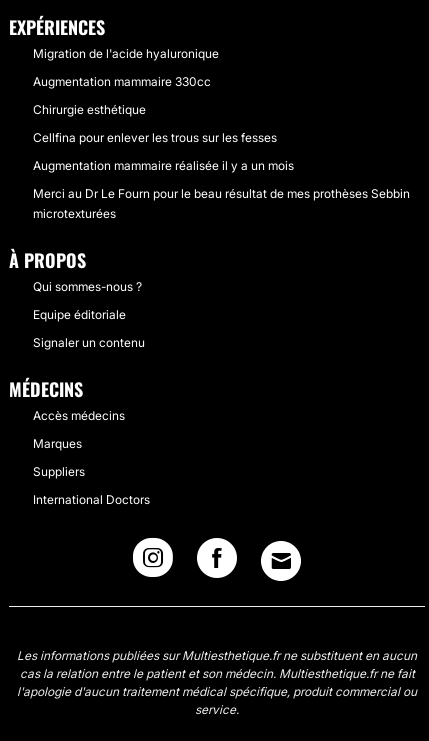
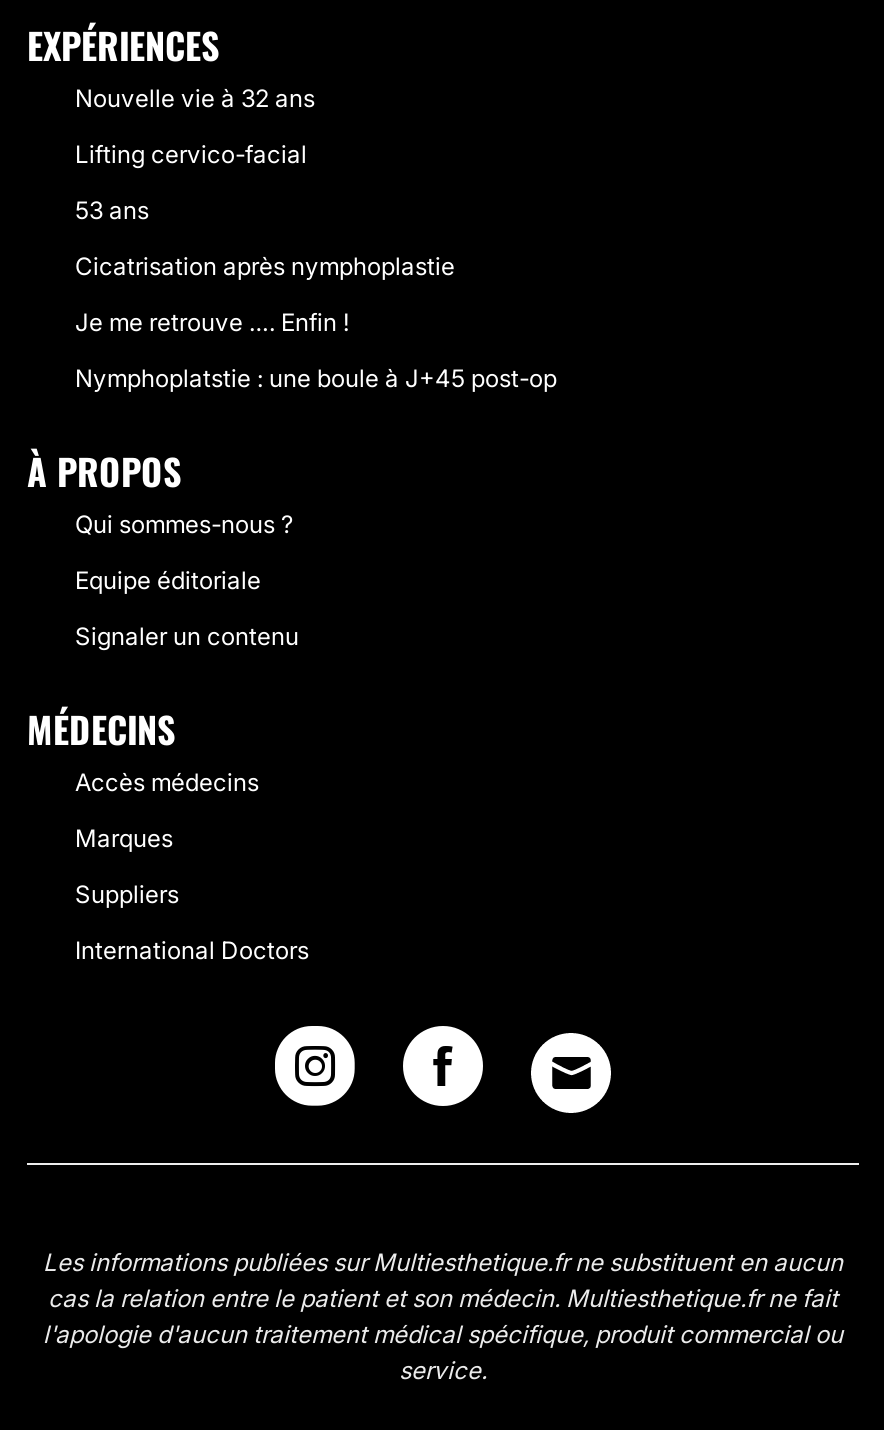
- Migration de l'acide hyaluronique
+ Nouvelle vie à 32 ans

- Augmentation mammaire 330cc
+ Lifting cervico-facial

- Chirurgie esthétique
+ 53 ans

- Cellfina pour enlever les trous sur les fesses
+ Cicatrisation après nymphoplastie

- Augmentation mammaire réalisée il y a un mois
+ Je me retrouve …. Enfin !

- Merci au Dr Le Fourn pour le beau résultat de mes prothèses Sebbin
- microtexturées
+ Nymphoplatstie : une boule à J+45 post-op
